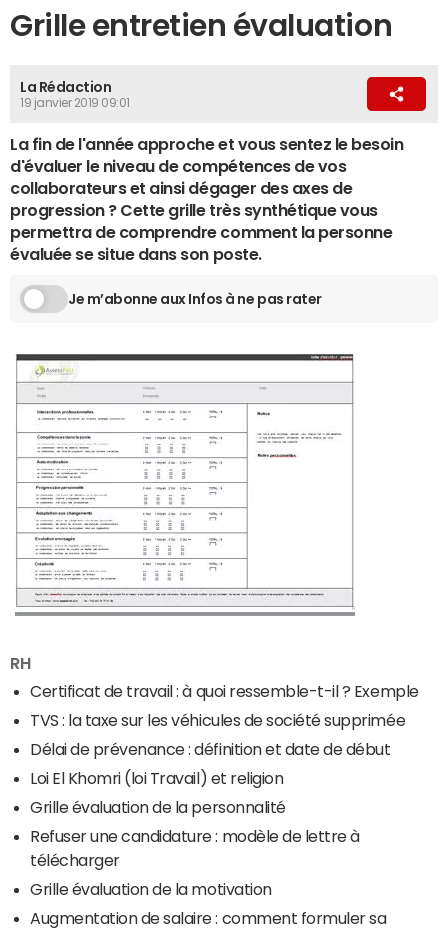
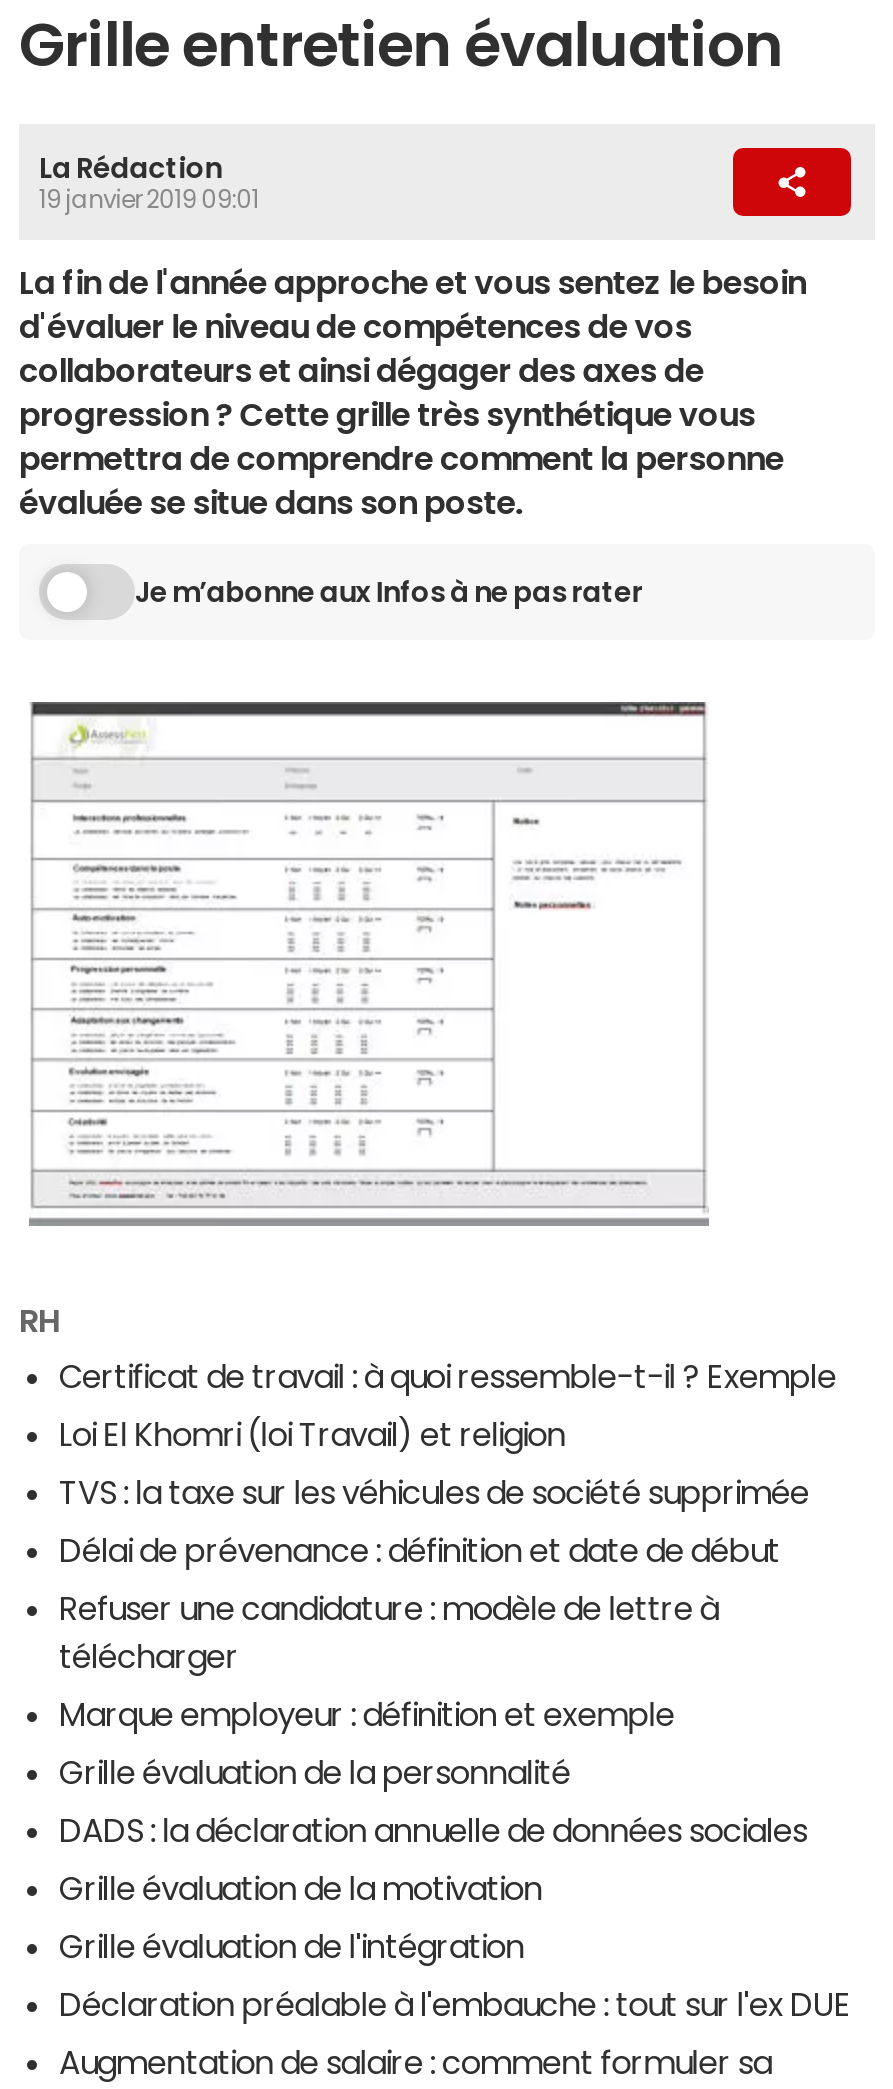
moved up: Loi El Khomri (loi Travail) et religion

moved down: Grille évaluation de la personnalité

moved up: Refuser une candidature : modèle de lettre à | télécharger

+ Marque employeur : définition et exemple
+ DADS : la déclaration annuelle de données sociales

+ Grille évaluation de l'intégration
+ Déclaration préalable à l'embauche : tout sur l'ex DUE
